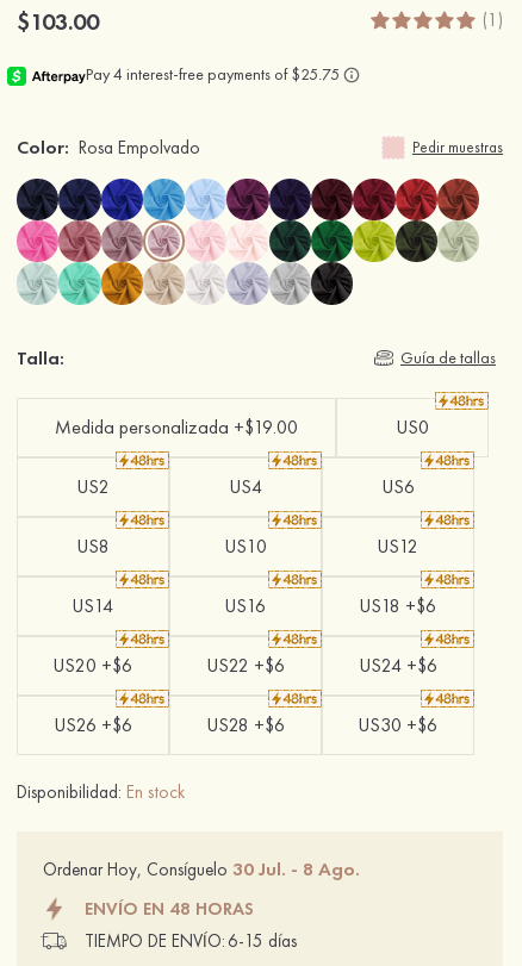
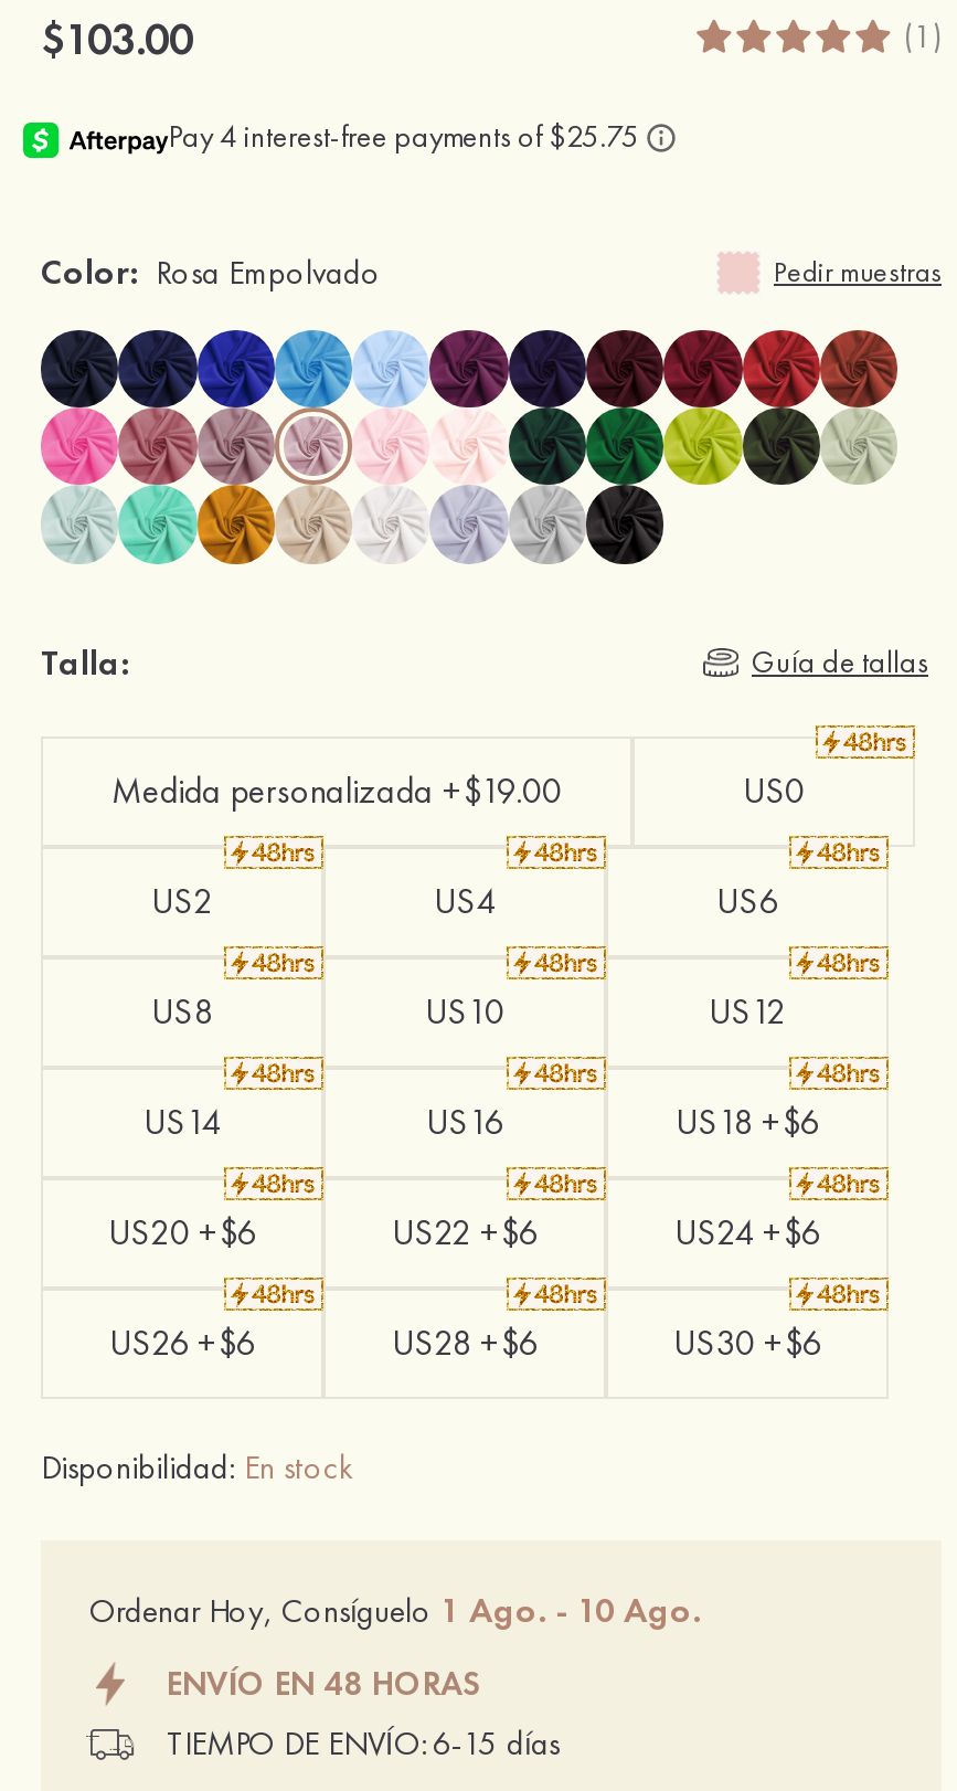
- Ordenar Hoy, Consíguelo 30 Jul. - 8 Ago.
+ Ordenar Hoy, Consíguelo 1 Ago. - 10 Ago.
